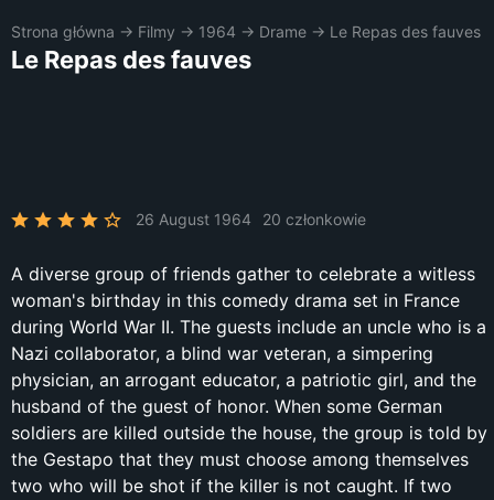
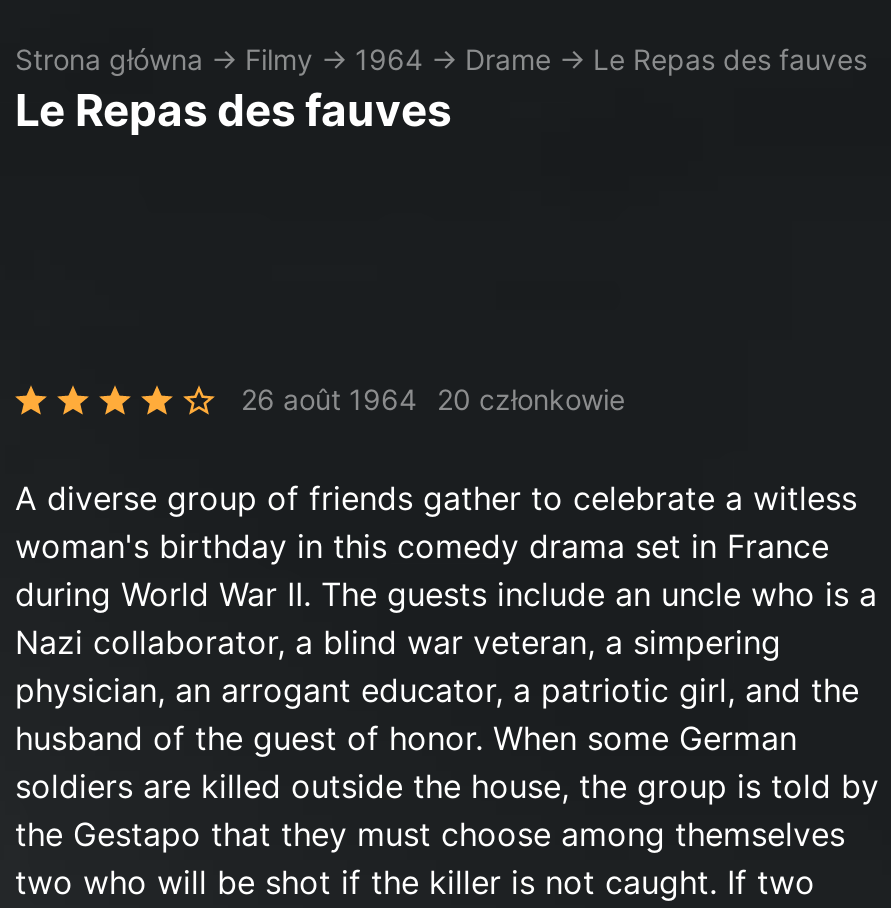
- 26 August 1964 20 członkowie
+ 26 août 1964 20 członkowie
